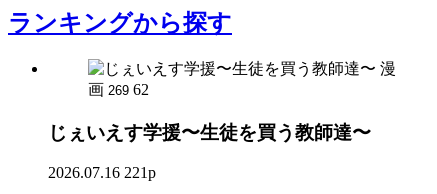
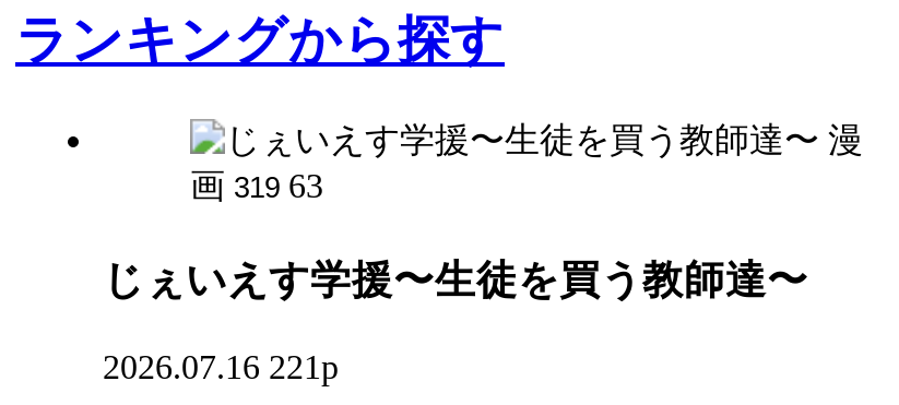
- 画 269 62
+ 画 319 63
